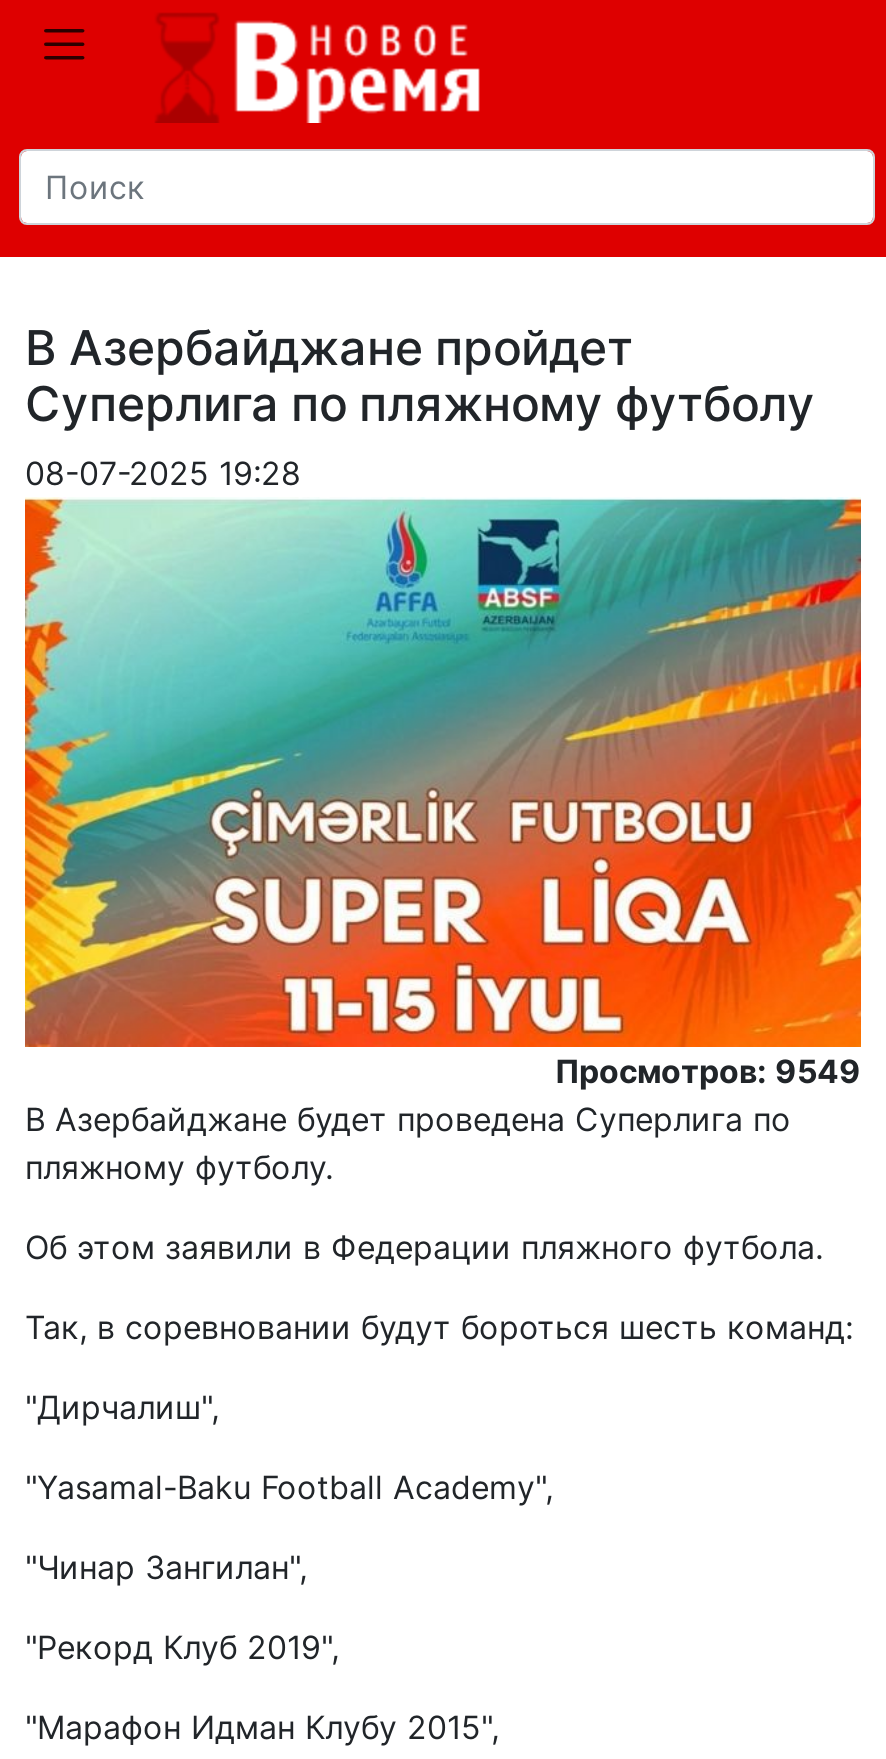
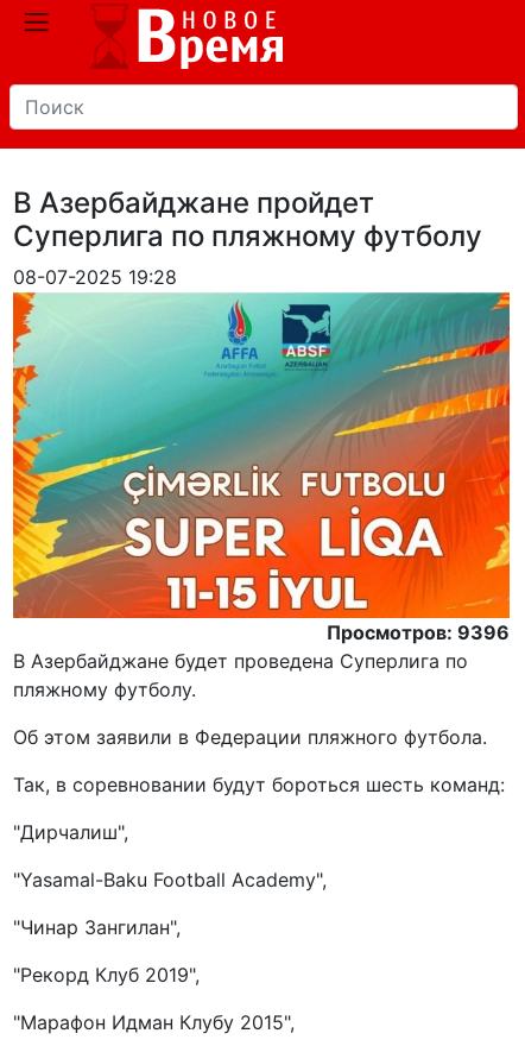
- Просмотров: 9549
+ Просмотров: 9396
